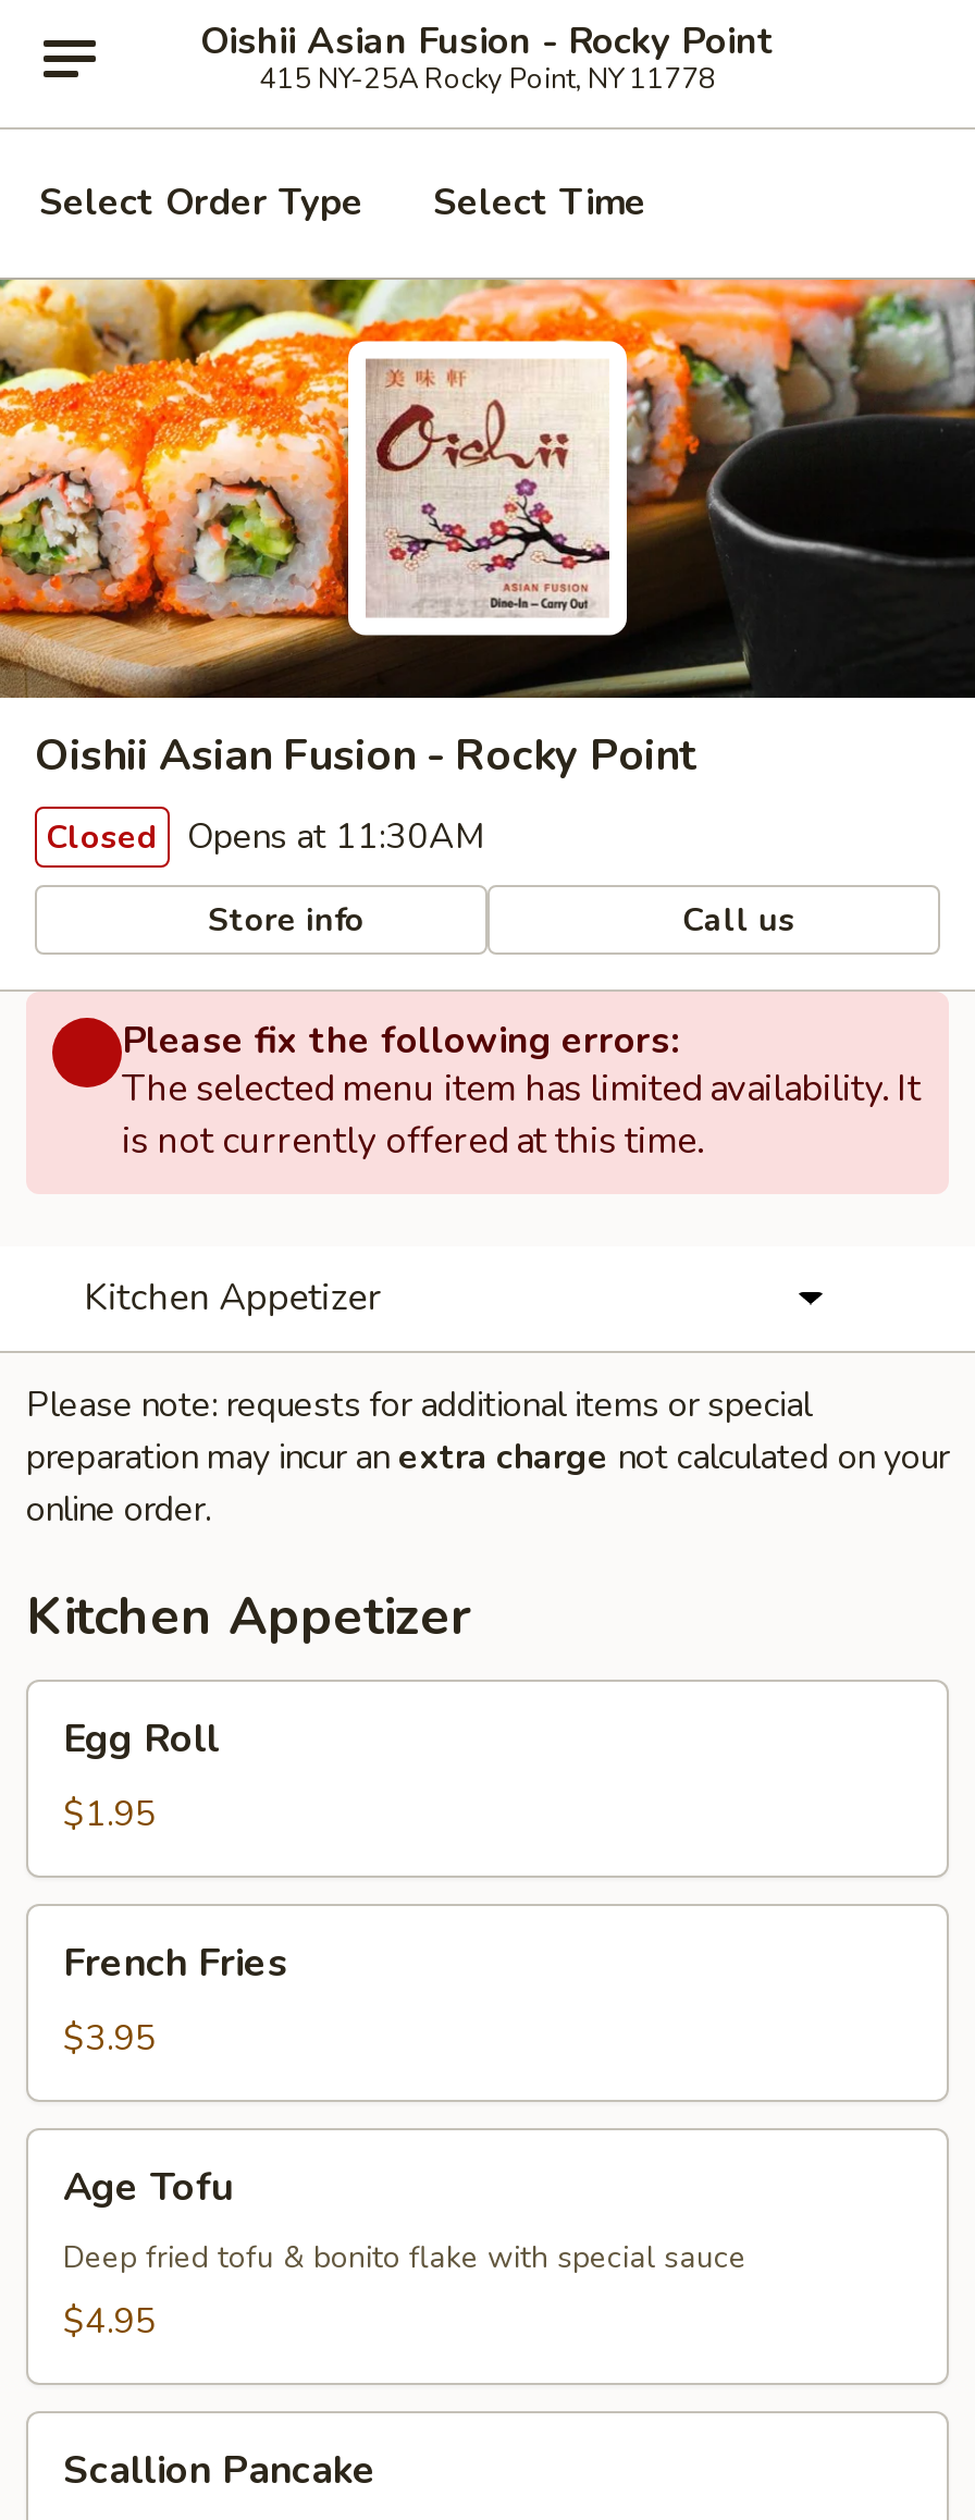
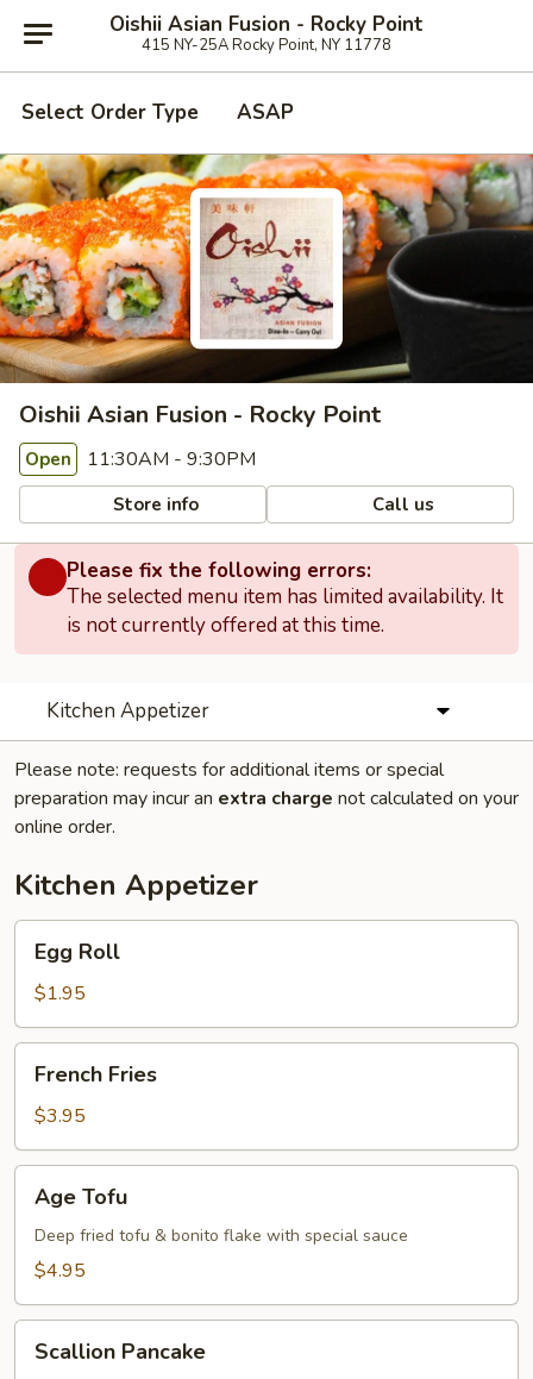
- Select Time
+ ASAP

- Closed Opens at 11:30AM
+ Open 11:30AM - 9:30PM
